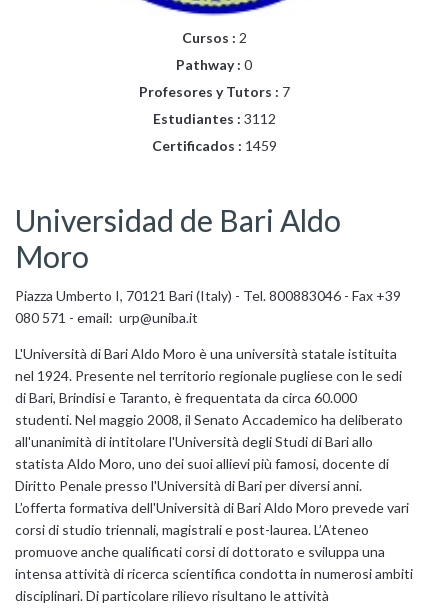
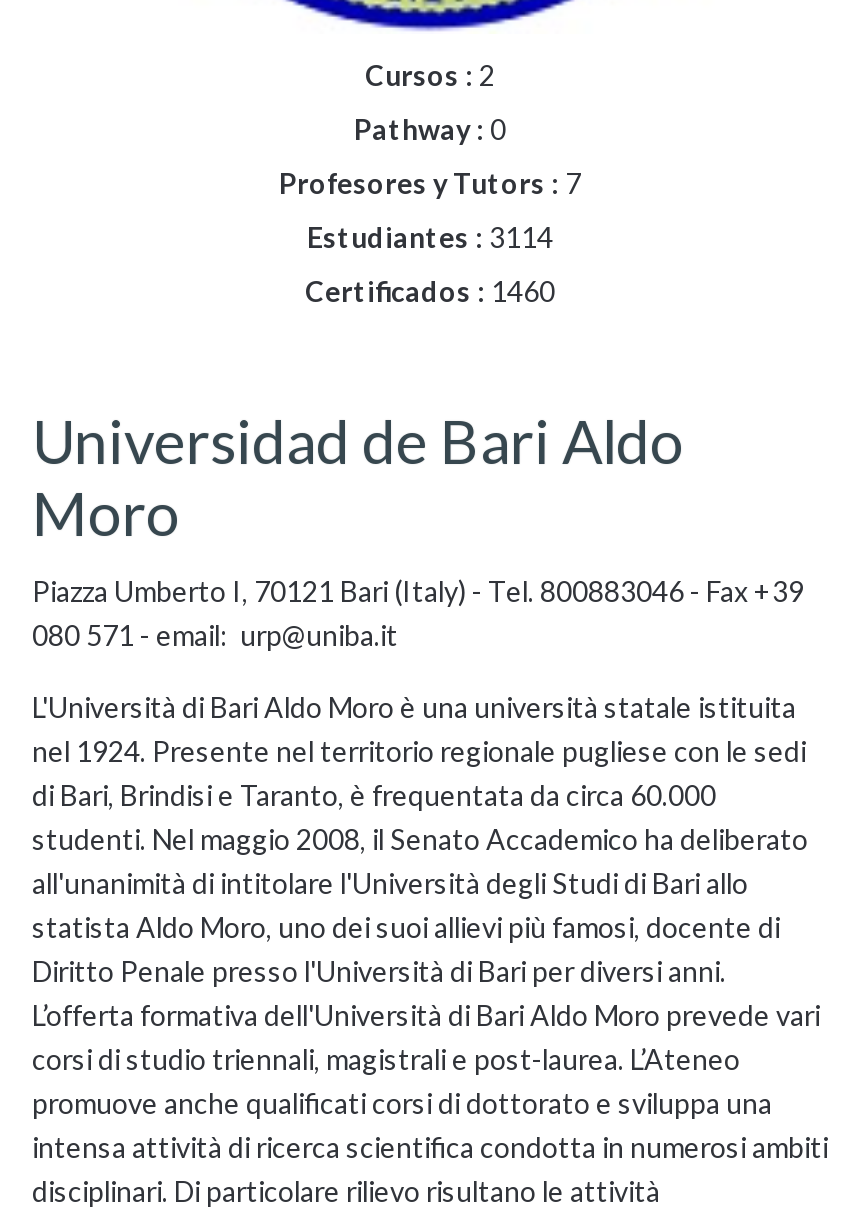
- Estudiantes : 3112
+ Estudiantes : 3114

- Certificados : 1459
+ Certificados : 1460
